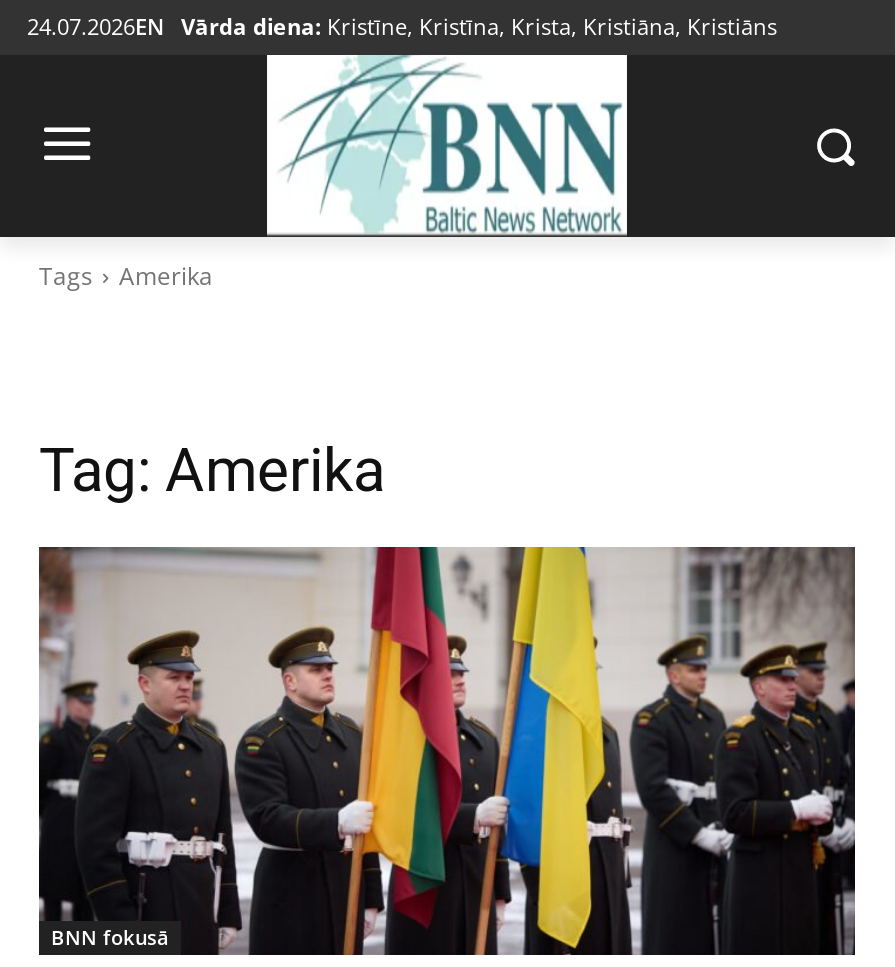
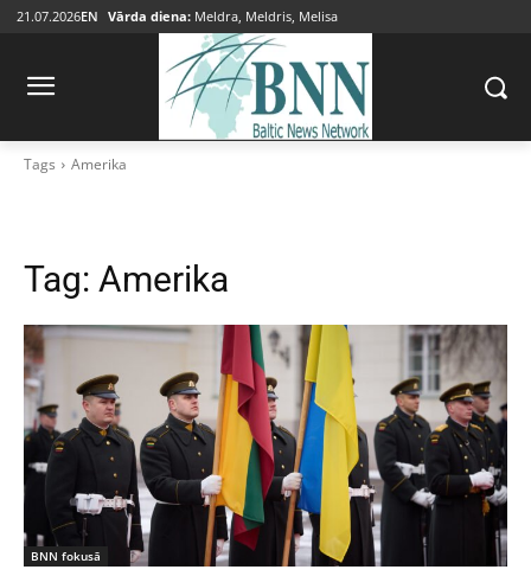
- 24.07.2026EN Vārda diena: Kristīne, Kristīna, Krista, Kristiāna, Kristiāns
+ 21.07.2026EN Vārda diena: Meldra, Meldris, Melisa
